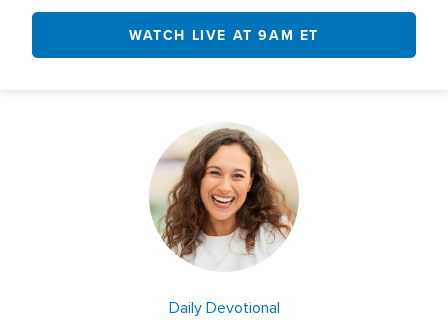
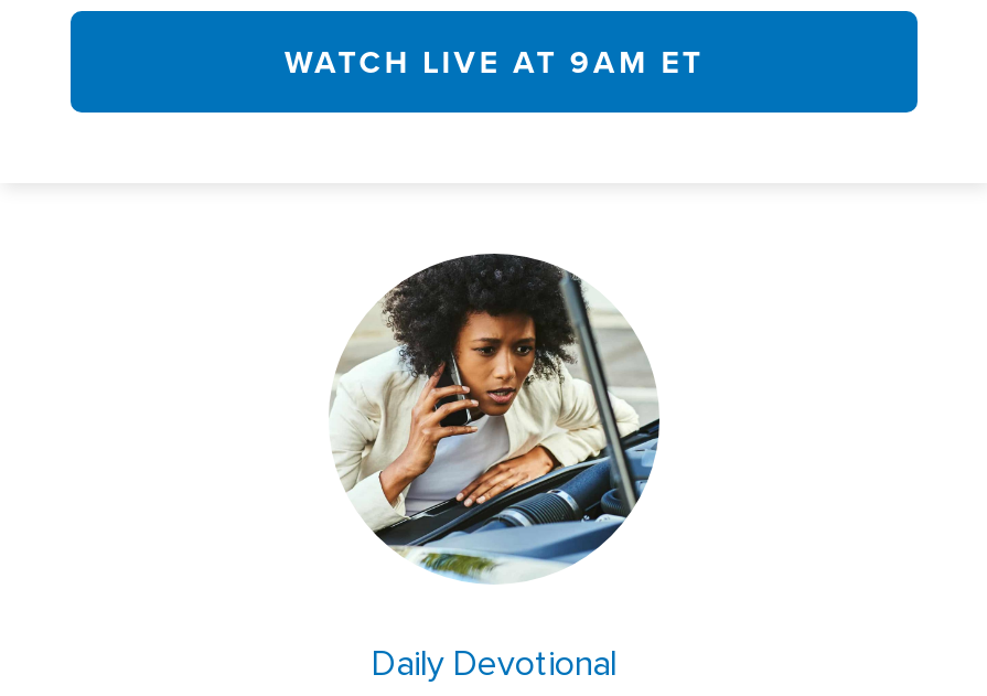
- [image]
+ [image]
